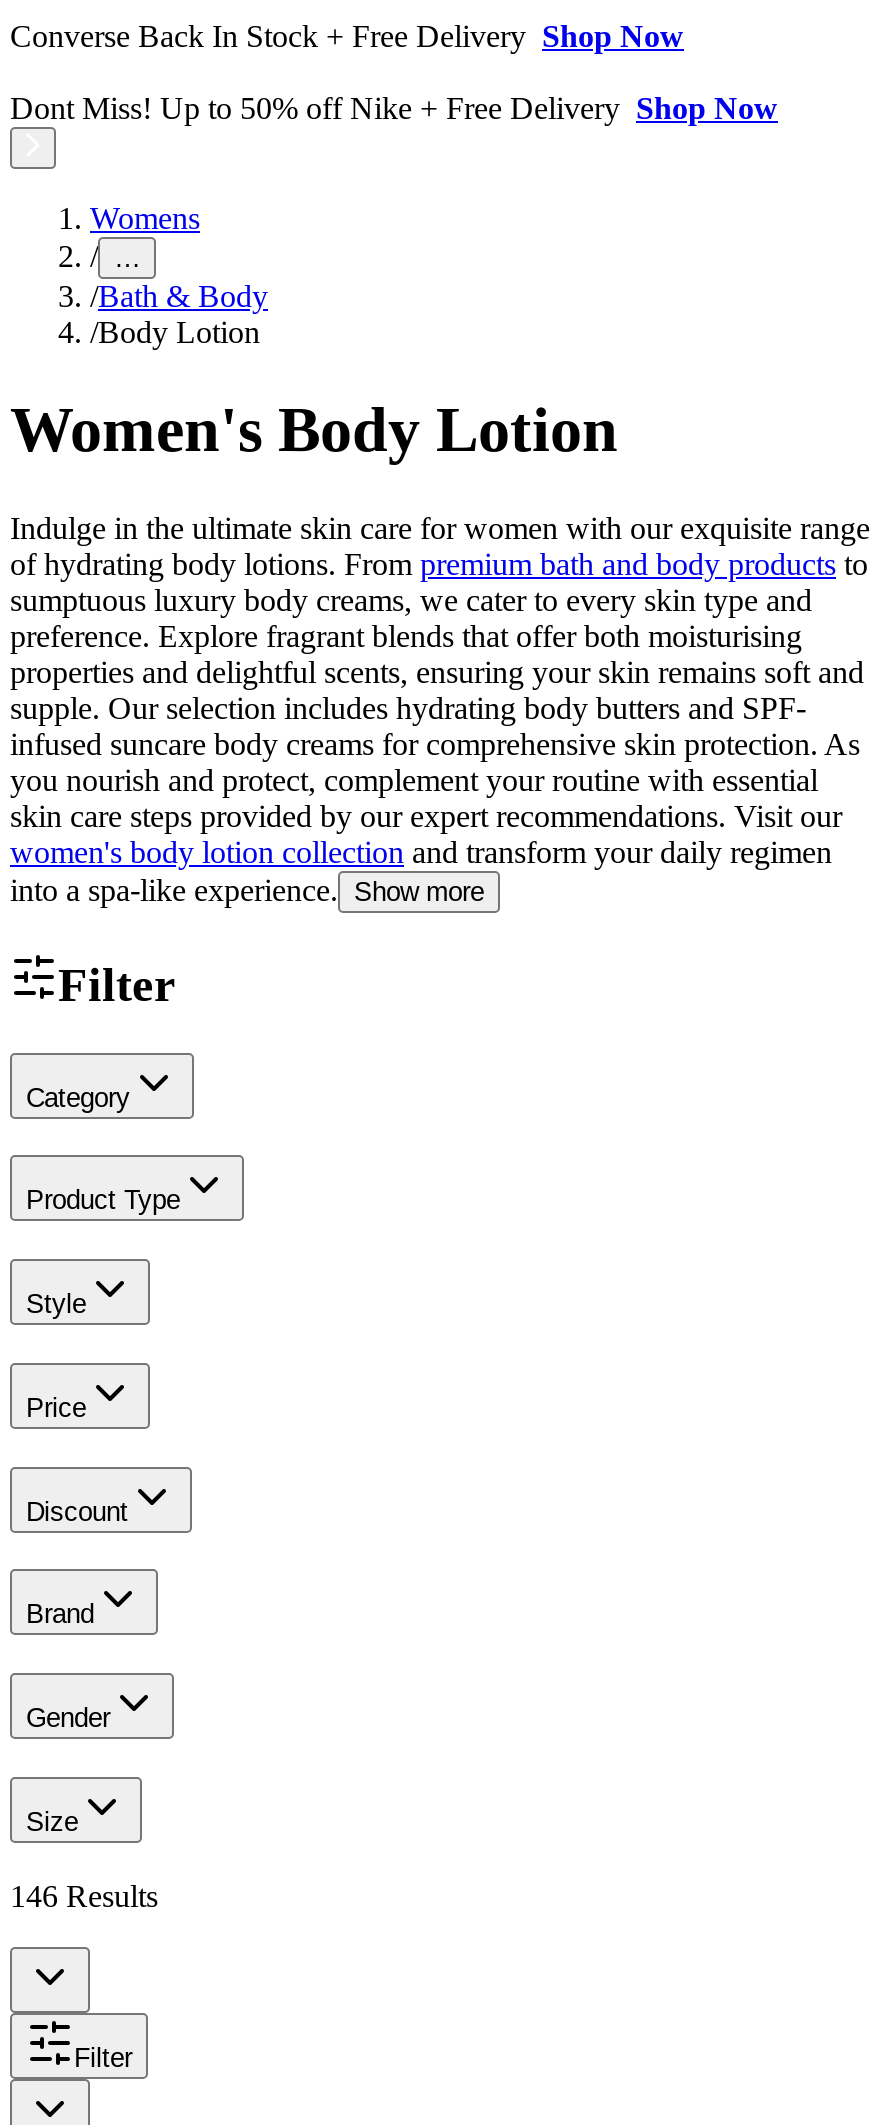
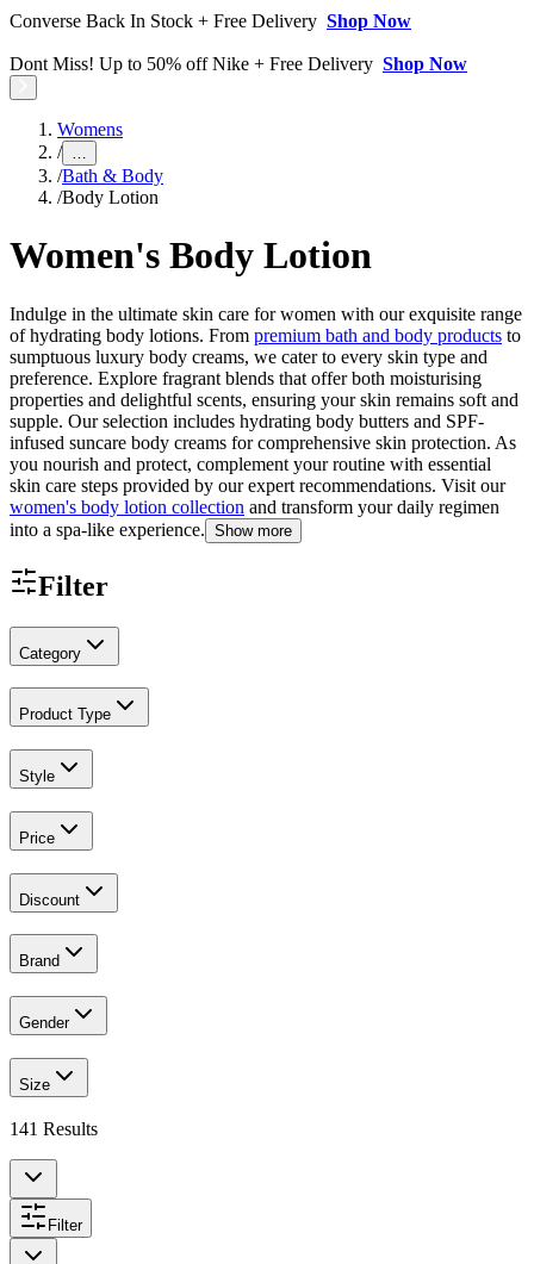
- 146 Results
+ 141 Results
